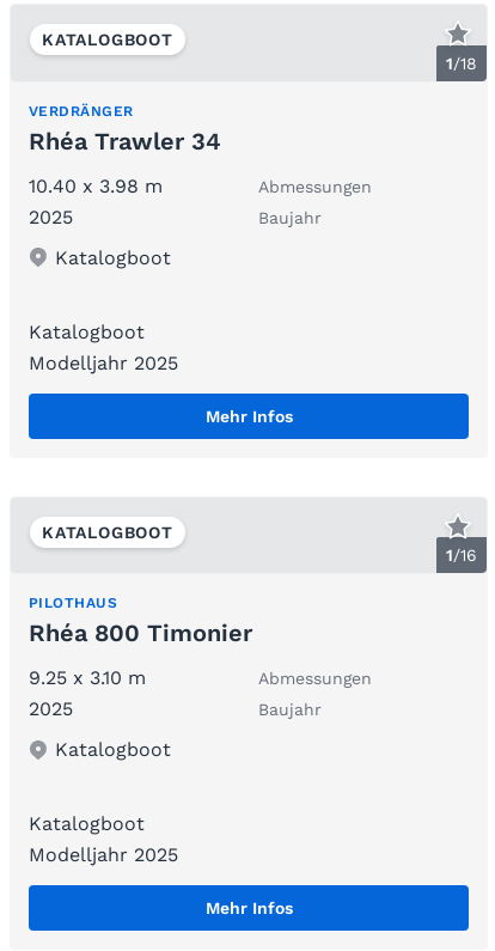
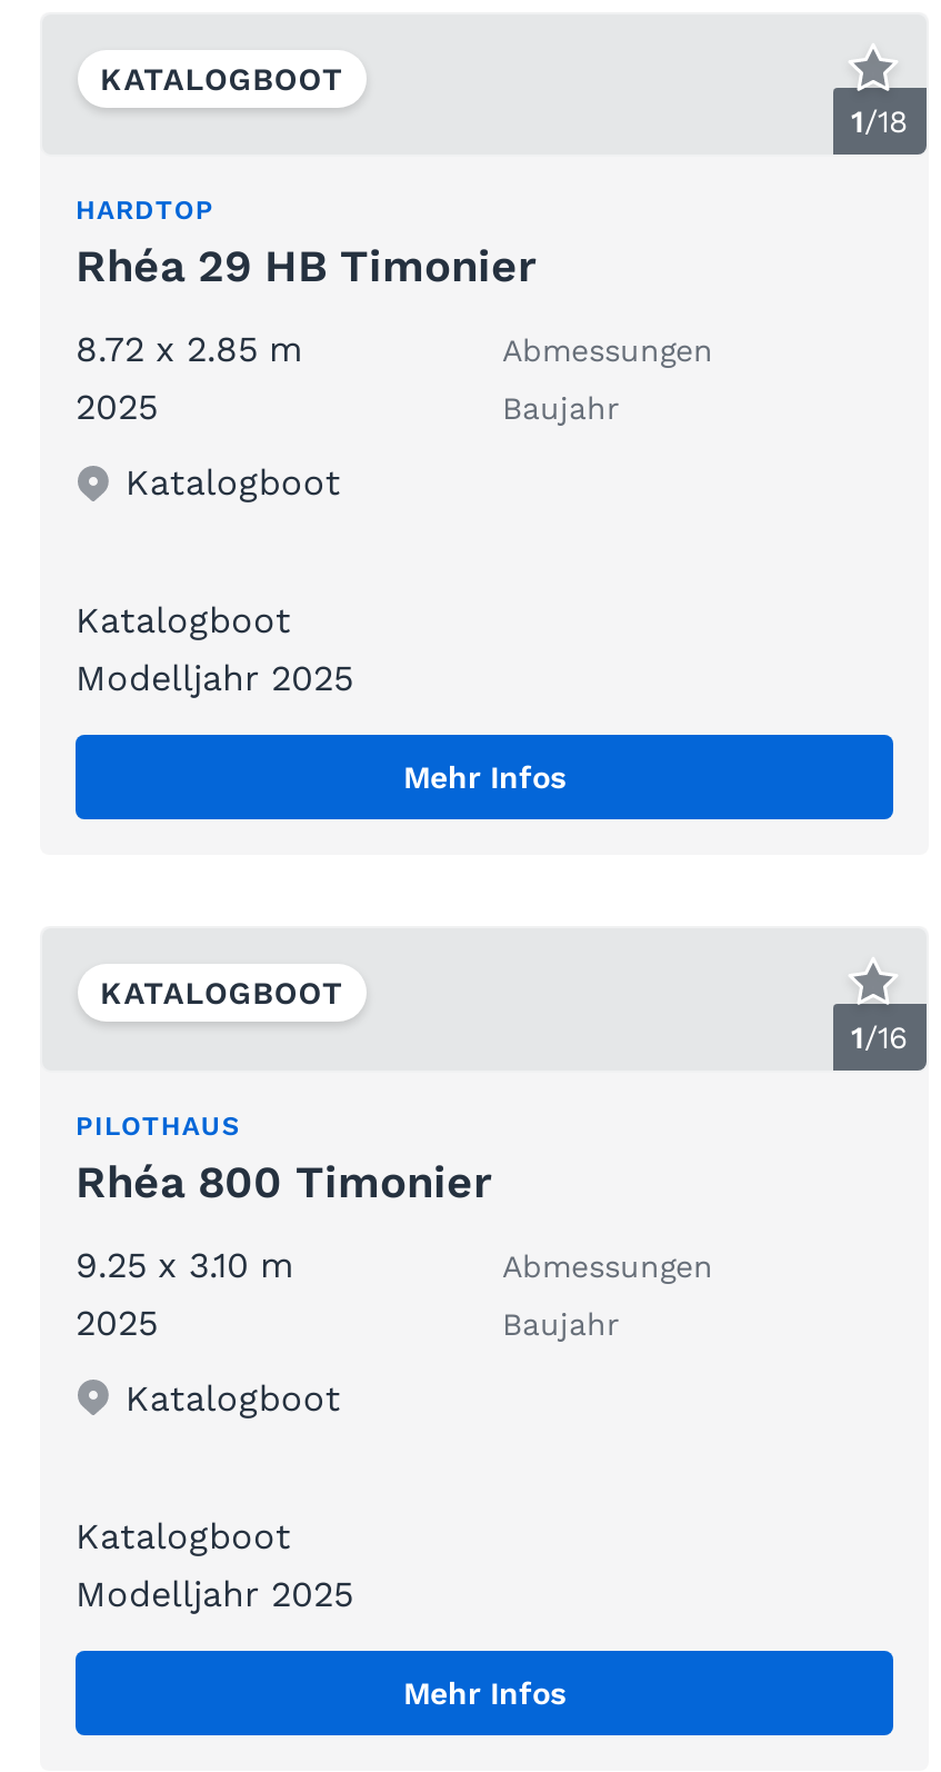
- VERDRÄNGER
- Rhéa Trawler 34
+ HARDTOP
+ Rhéa 29 HB Timonier

- 10.40 x 3.98 m
+ 8.72 x 2.85 m
